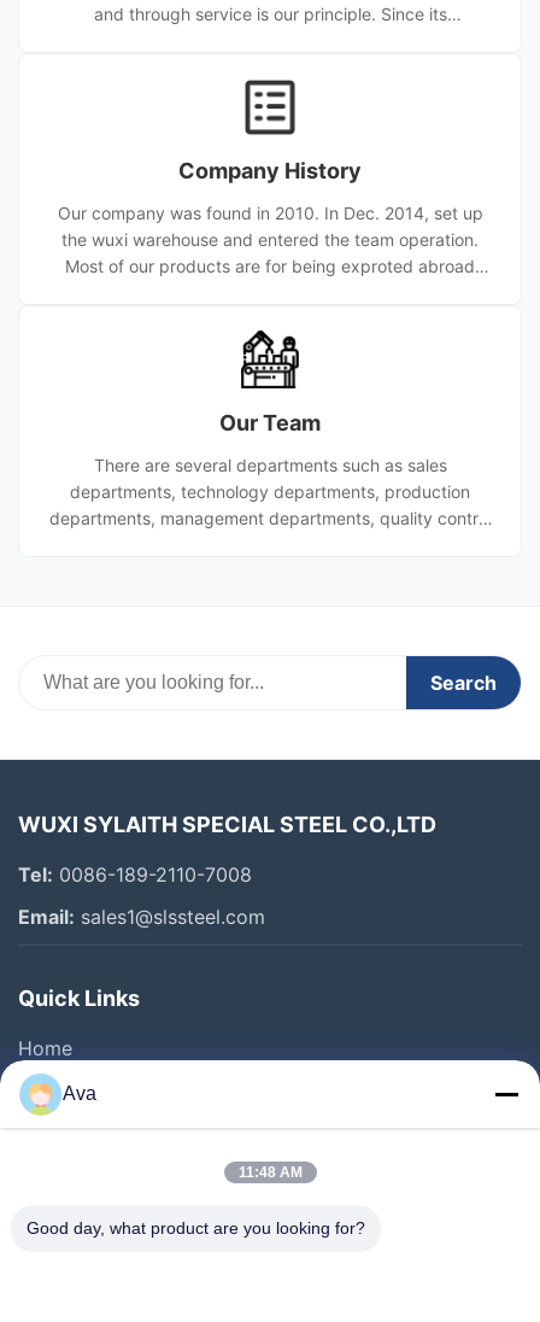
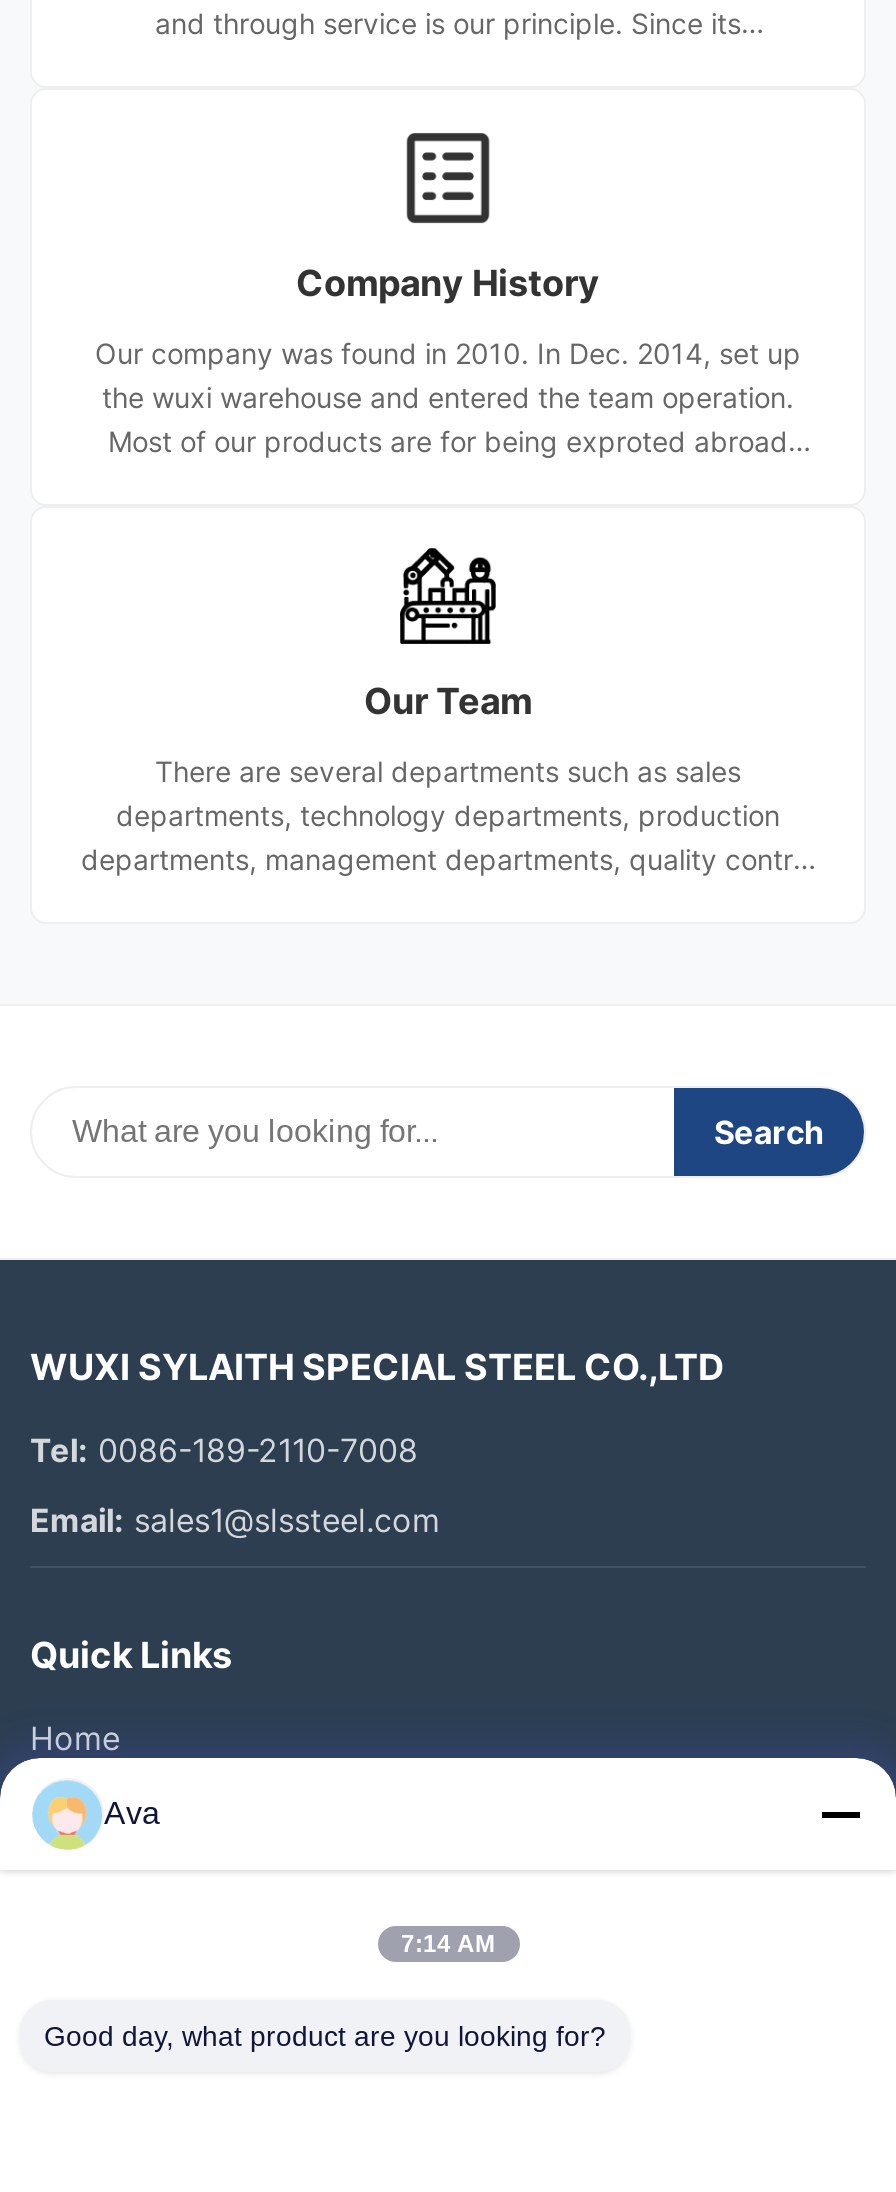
- 11:48 AM
+ 7:14 AM
